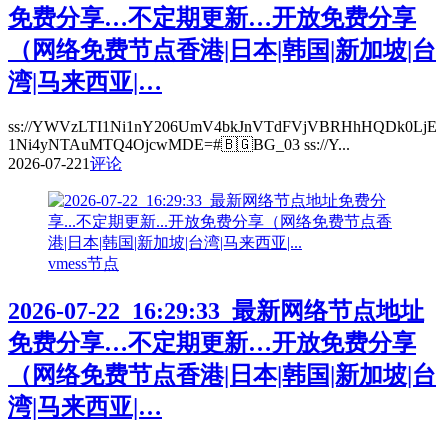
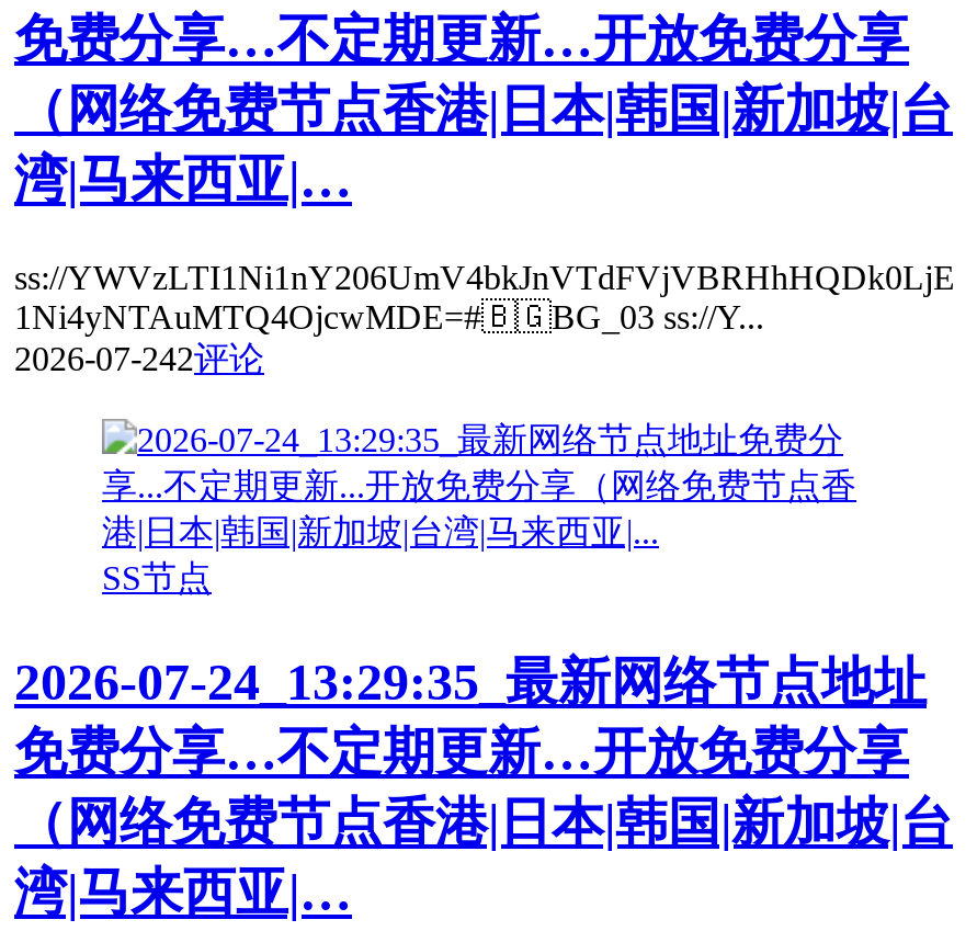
- 2026-07-221评论
+ 2026-07-242评论

- vmess节点
+ SS节点

- 2026-07-22_16:29:33_最新网络节点地址
+ 2026-07-24_13:29:35_最新网络节点地址
